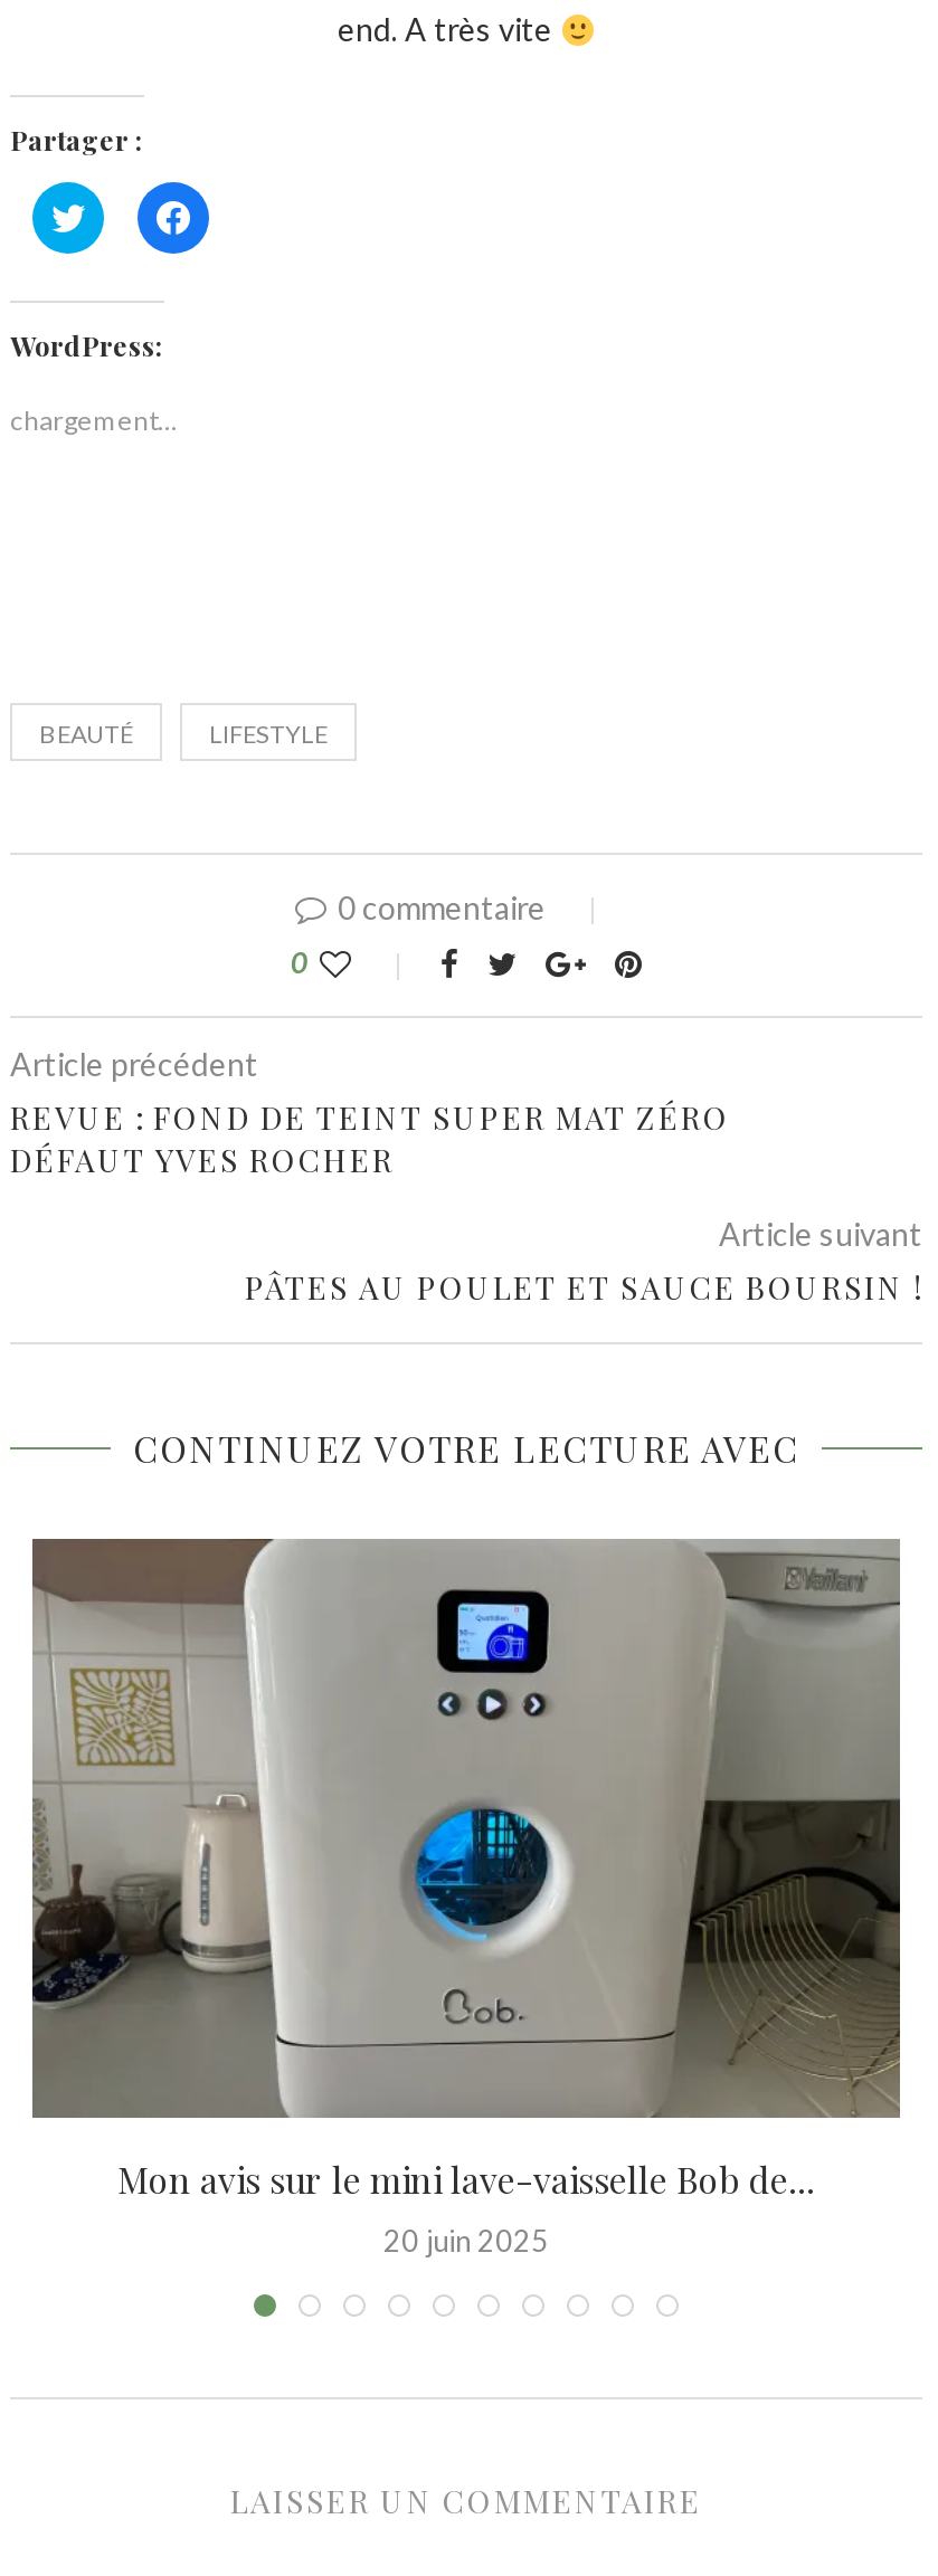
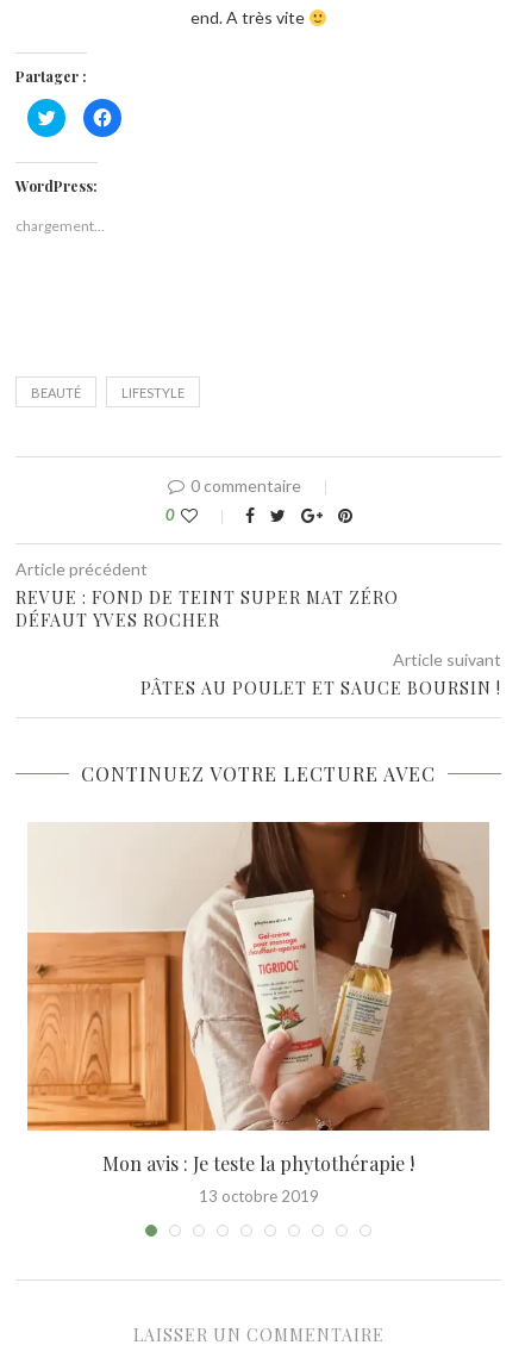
- [image]
- Mon avis sur le mini lave-vaisselle Bob de...
- 20 juin 2025
+ [image]
+ Mon avis : Je teste la phytothérapie !
+ 13 octobre 2019
